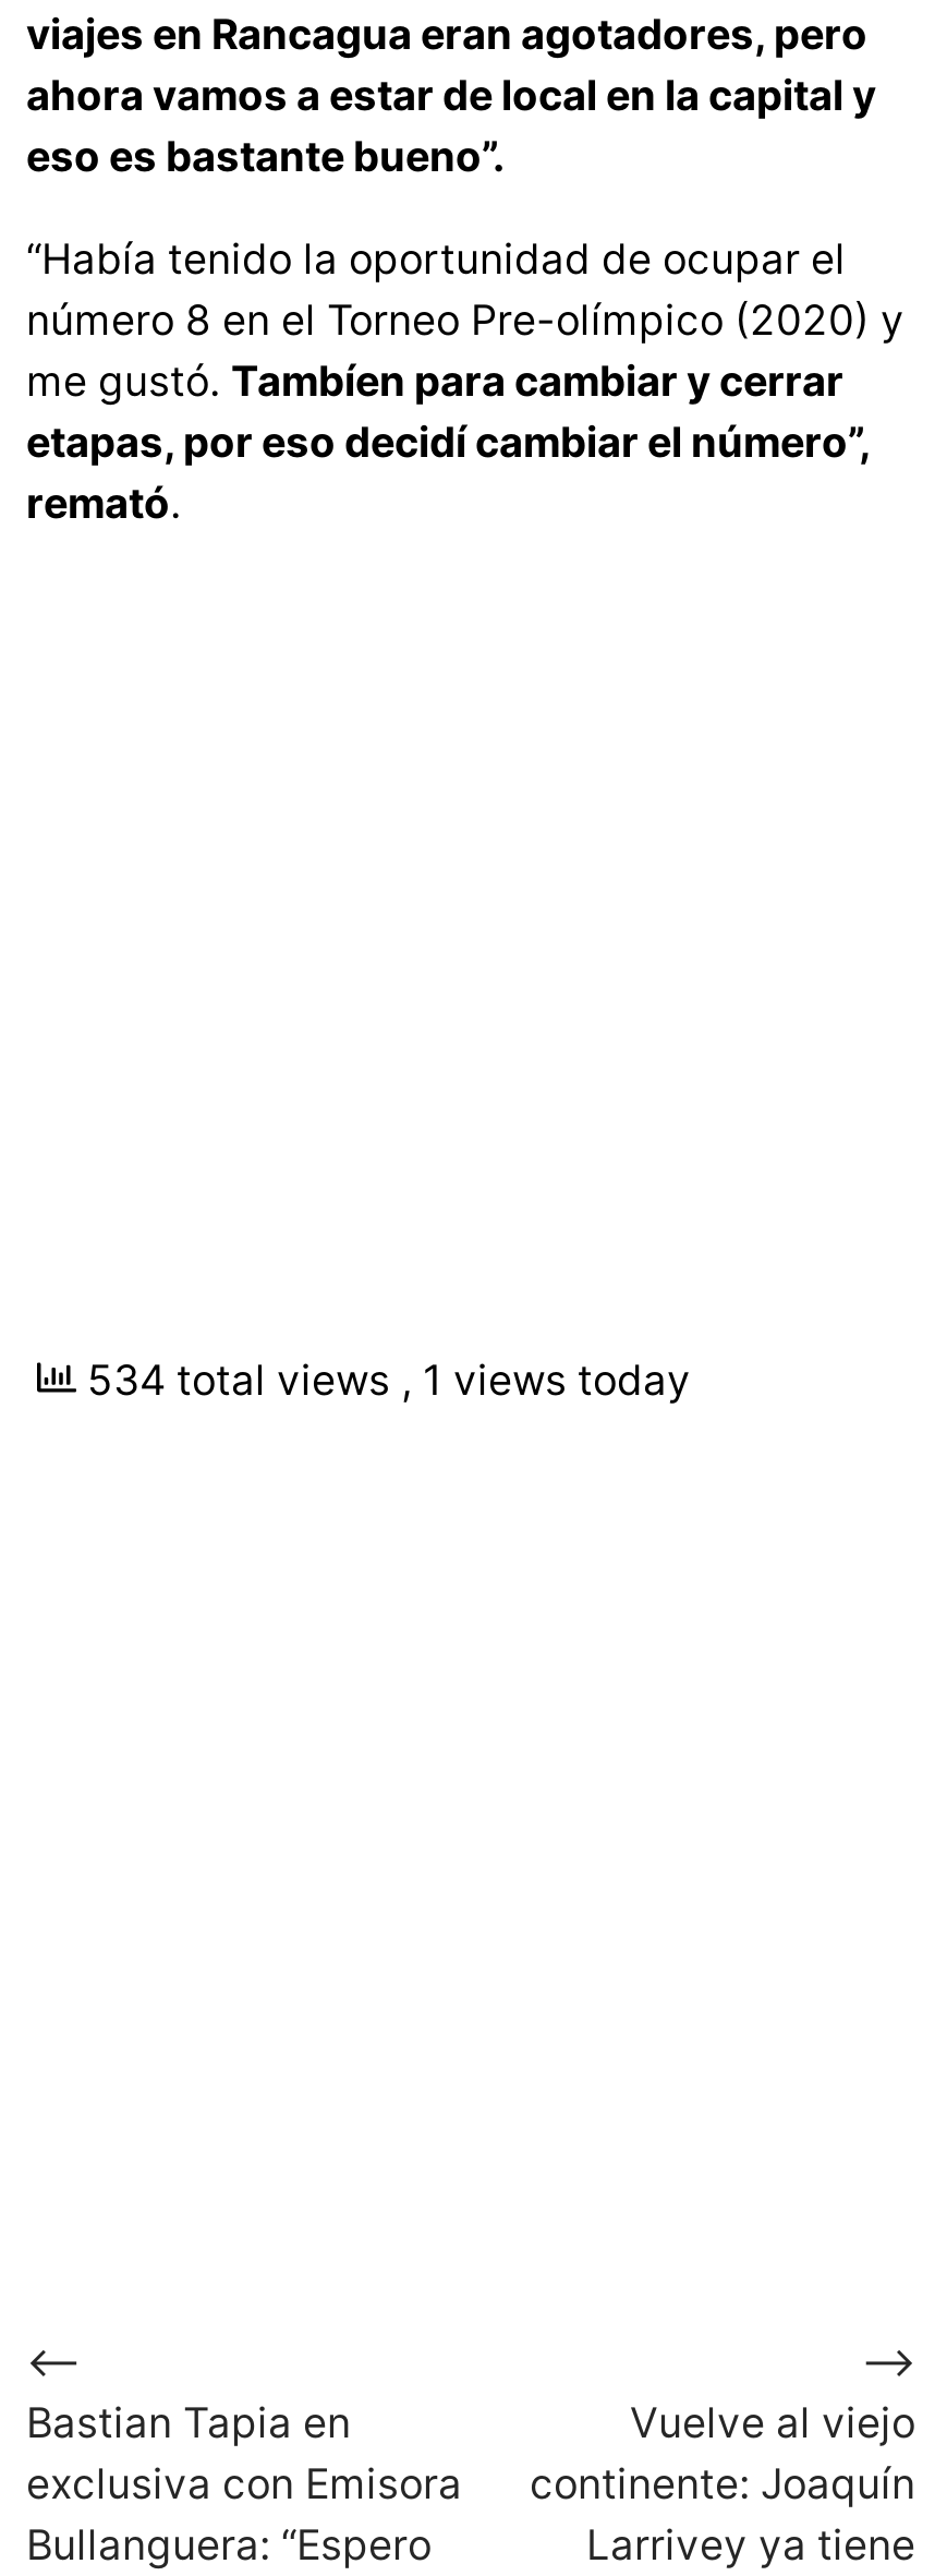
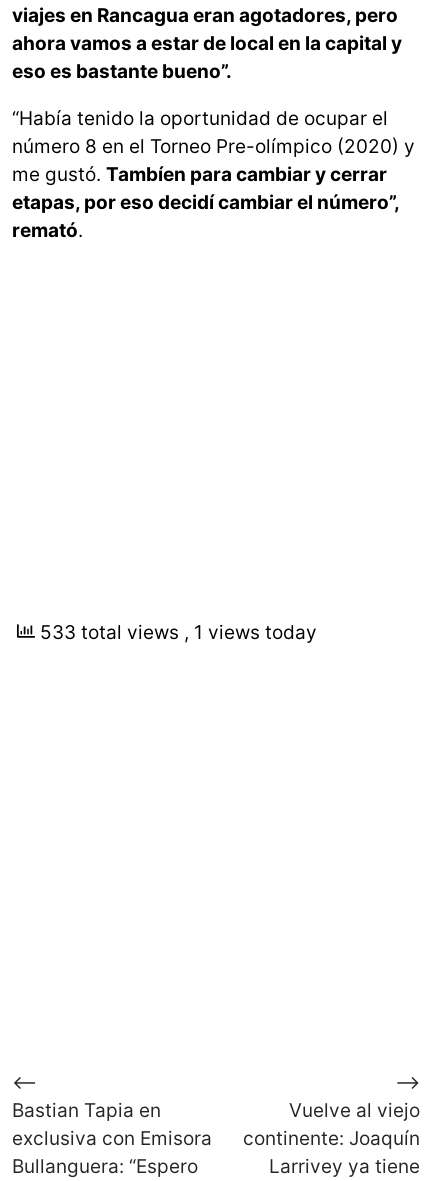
- 534 total views, 1 views today
+ 533 total views, 1 views today
